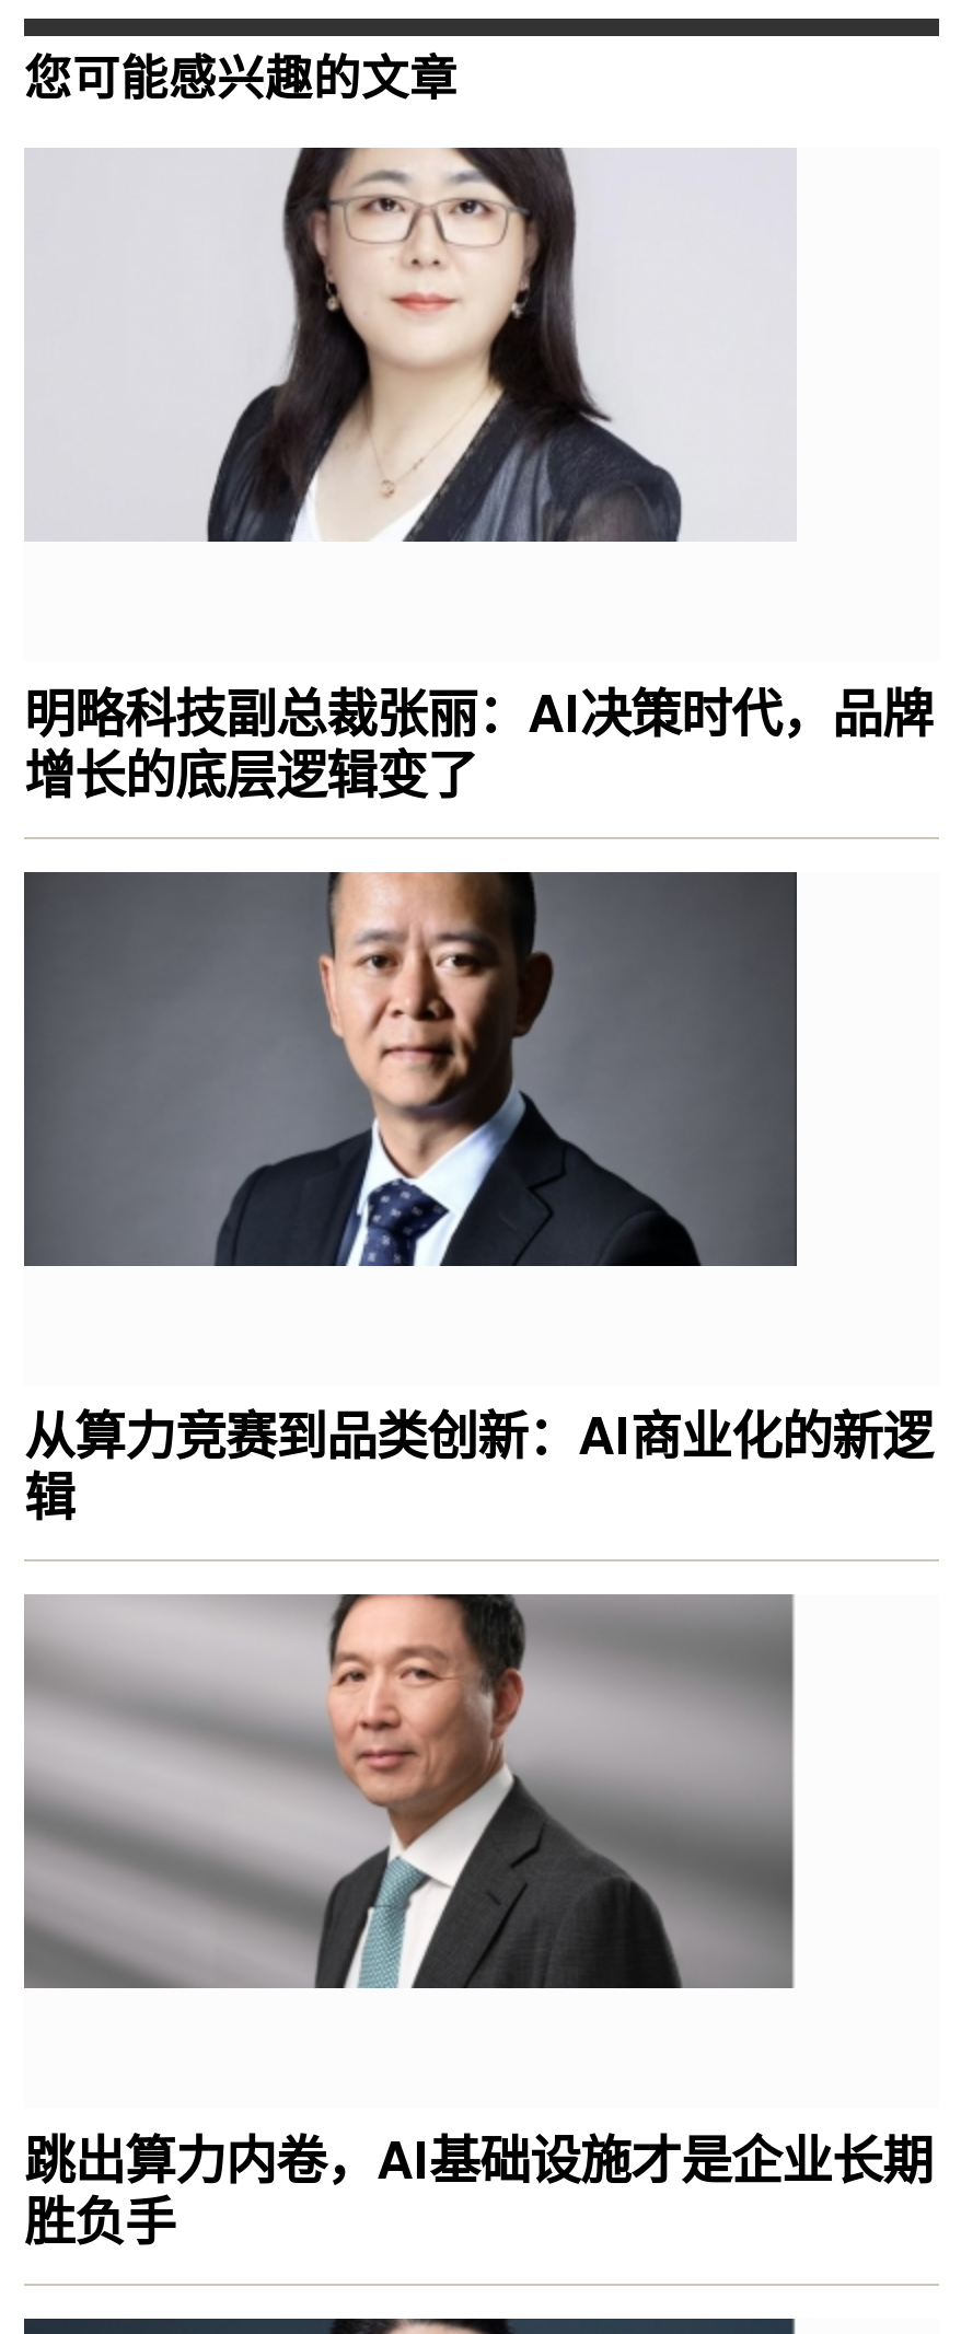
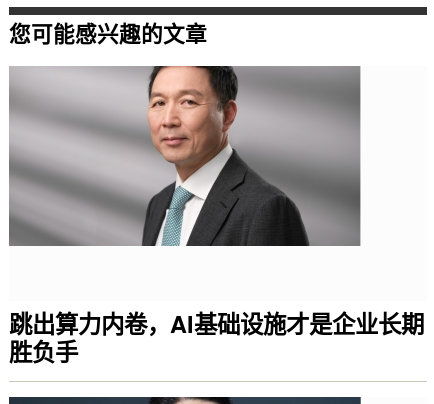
- [image]

- 明略科技副总裁张丽：AI决策时代，品牌
- 增长的底层逻辑变了

- [image]

- 从算力竞赛到品类创新：AI商业化的新逻
- 辑
